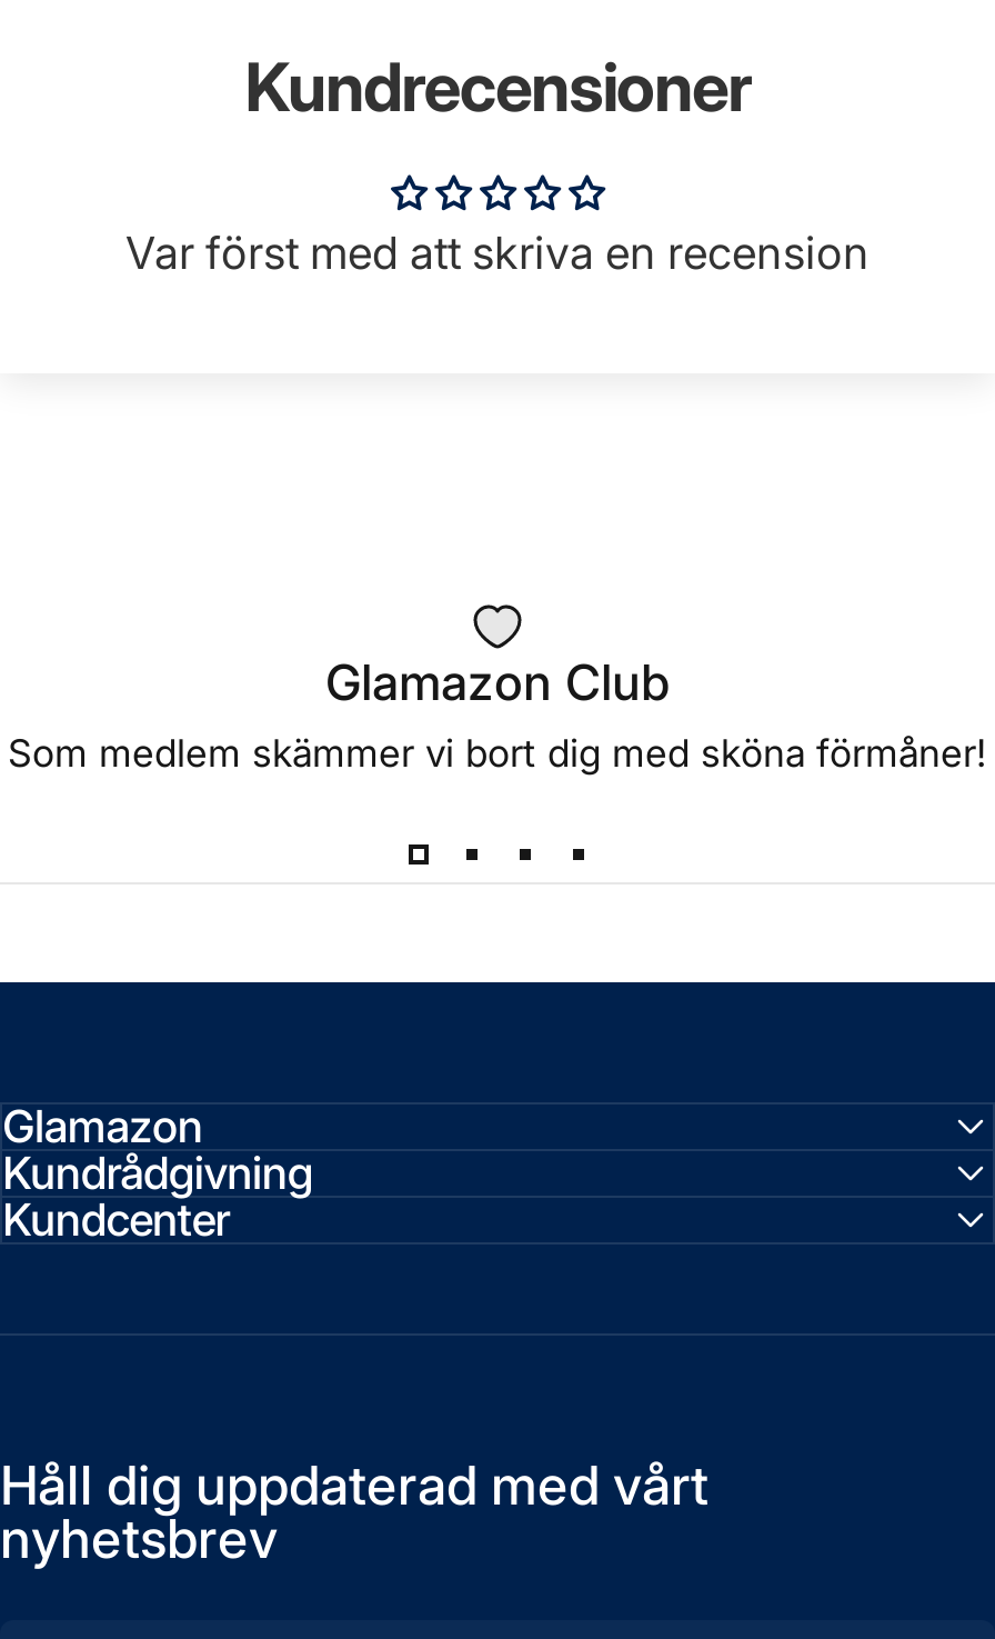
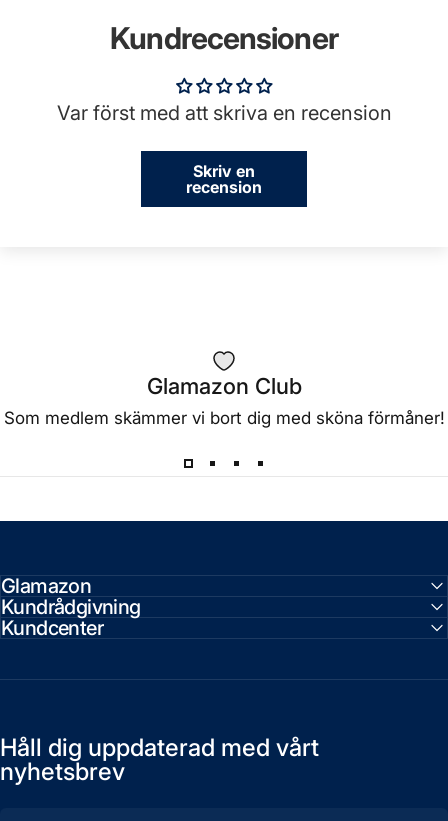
+ Skriv en
+ recension
